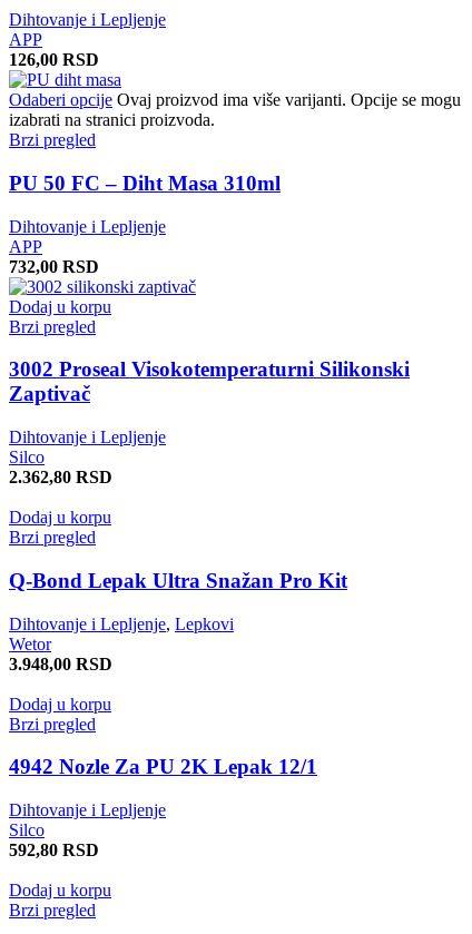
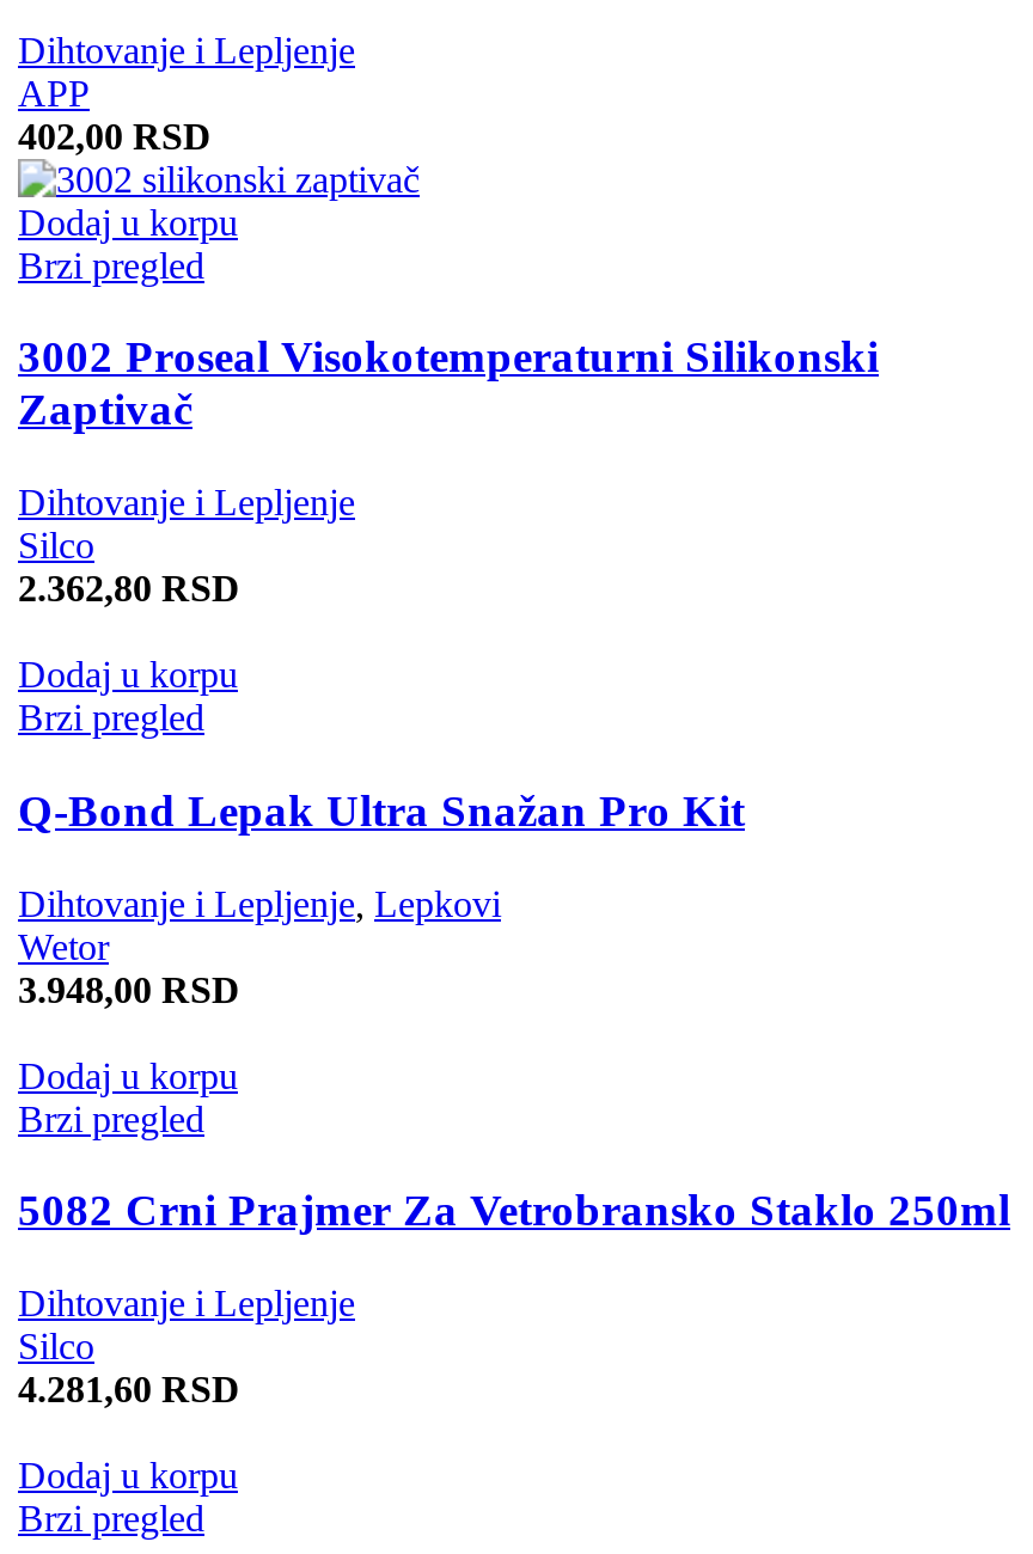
- 126,00 RSD
- Odaberi opcije Ovaj proizvod ima više varijanti. Opcije se mogu
- izabrati na stranici proizvoda.
- Brzi pregled
- PU 50 FC – Diht Masa 310ml
- Dihtovanje i Lepljenje
- APP
- 732,00 RSD
+ 402,00 RSD

- 4942 Nozle Za PU 2K Lepak 12/1
+ 5082 Crni Prajmer Za Vetrobransko Staklo 250ml

- 592,80 RSD
+ 4.281,60 RSD
